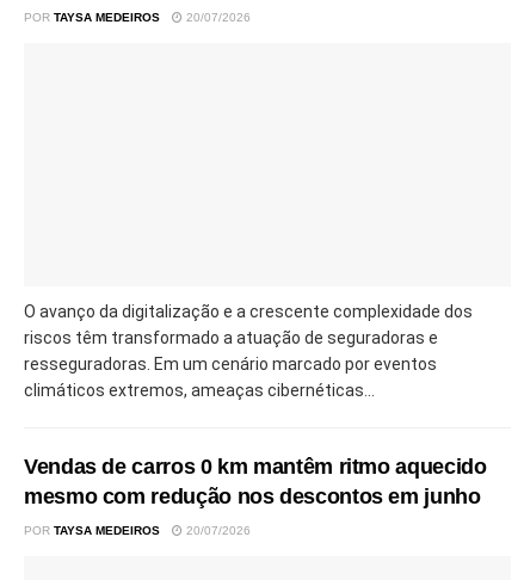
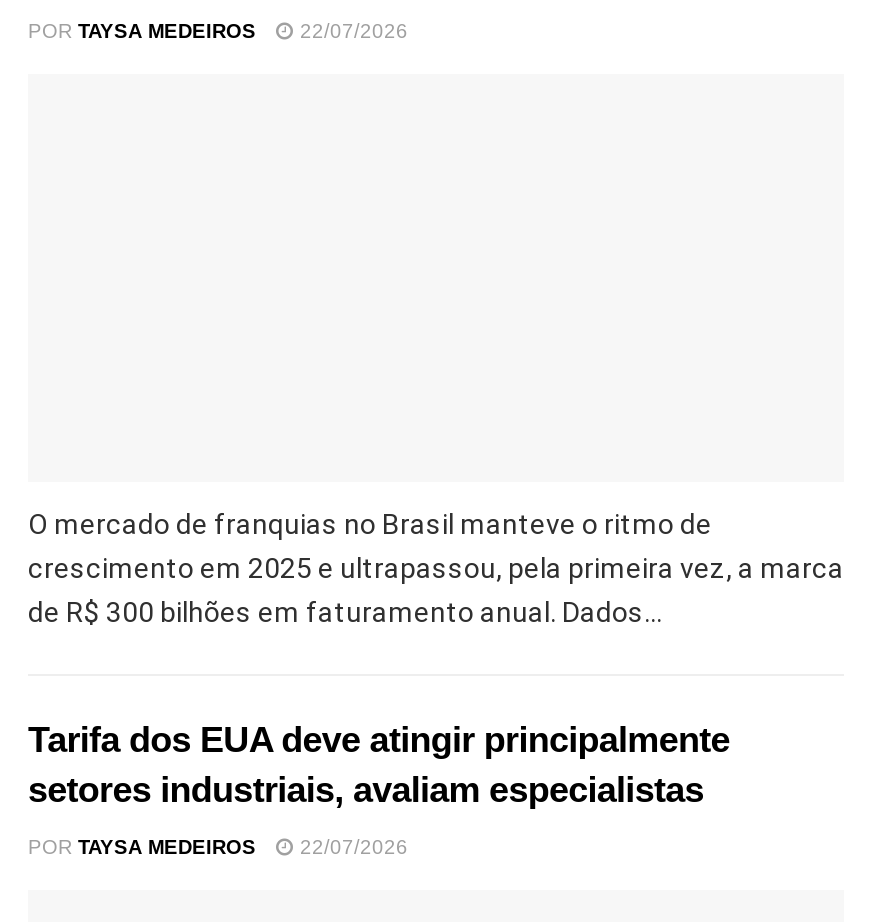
- 20/07/2026
+ 22/07/2026

- O avanço da digitalização e a crescente complexidade dos
- riscos têm transformado a atuação de seguradoras e
- resseguradoras. Em um cenário marcado por eventos
- climáticos extremos, ameaças cibernéticas...
+ O mercado de franquias no Brasil manteve o ritmo de
+ crescimento em 2025 e ultrapassou, pela primeira vez, a marca
+ de R$ 300 bilhões em faturamento anual. Dados...

- Vendas de carros 0 km mantêm ritmo aquecido
- mesmo com redução nos descontos em junho
+ Tarifa dos EUA deve atingir principalmente
+ setores industriais, avaliam especialistas

- 20/07/2026
+ 22/07/2026
